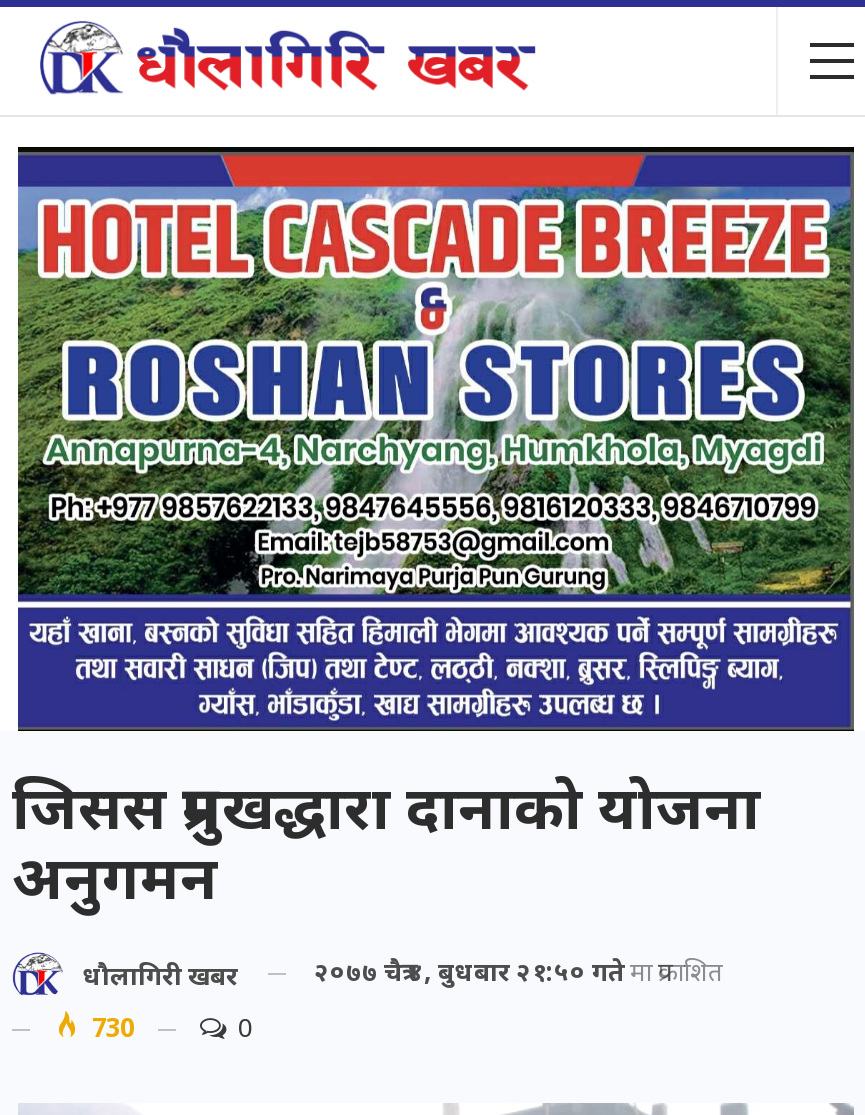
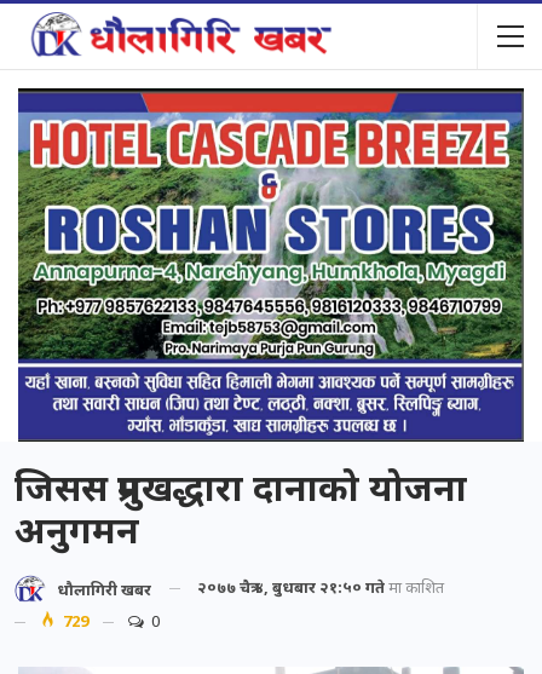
- 730
+ 729
